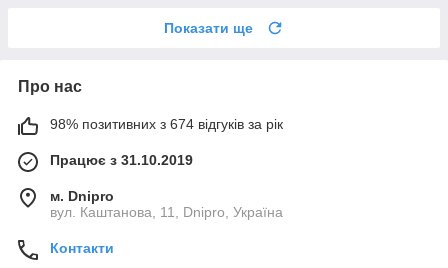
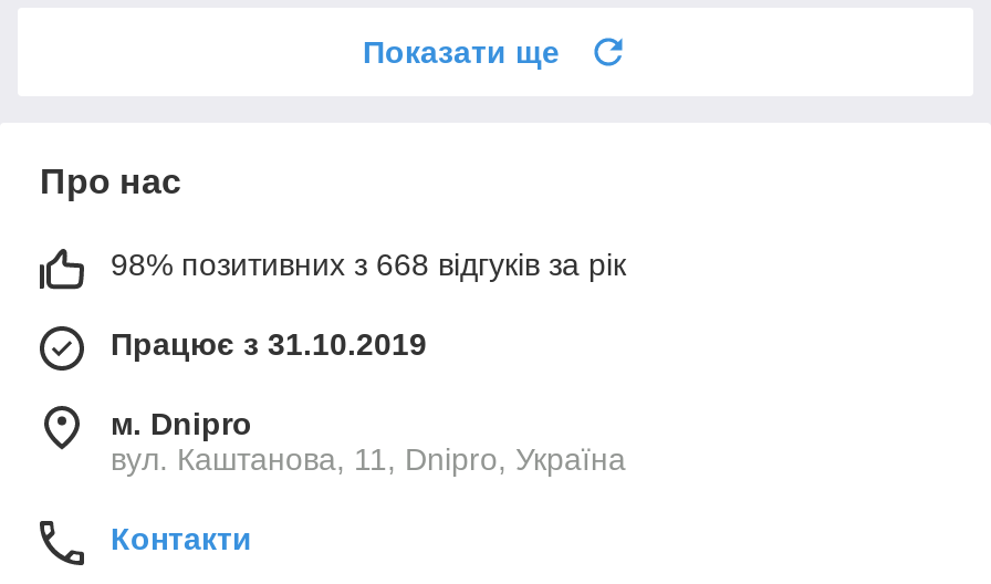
- 98% позитивних з 674 відгуків за рік
+ 98% позитивних з 668 відгуків за рік
